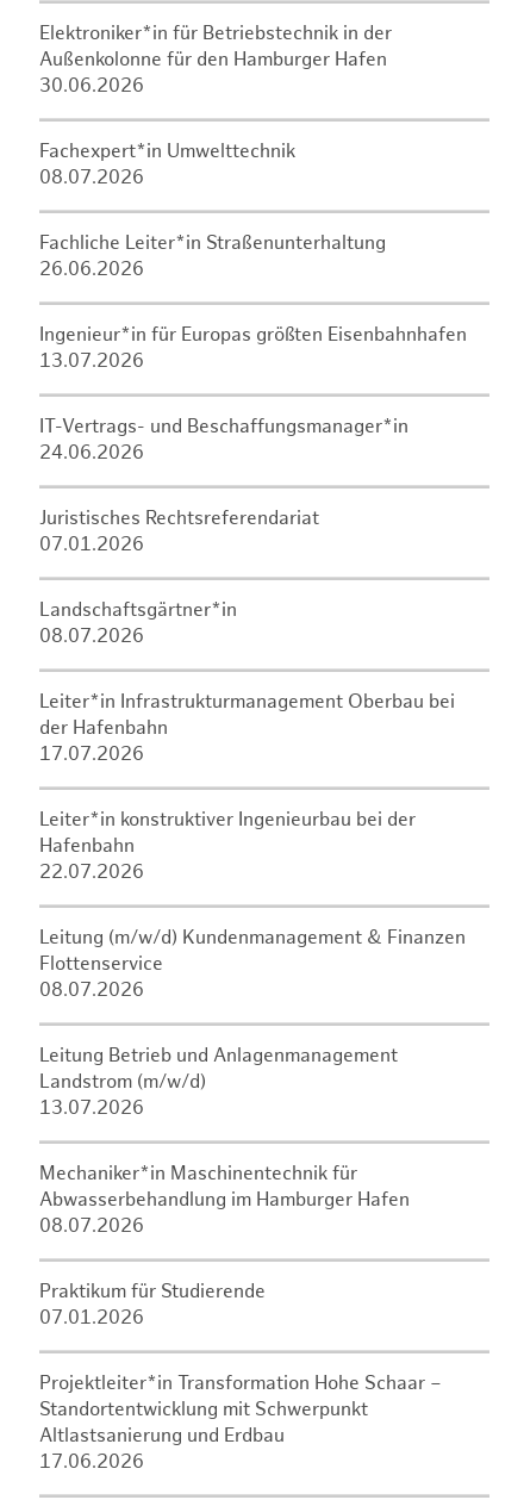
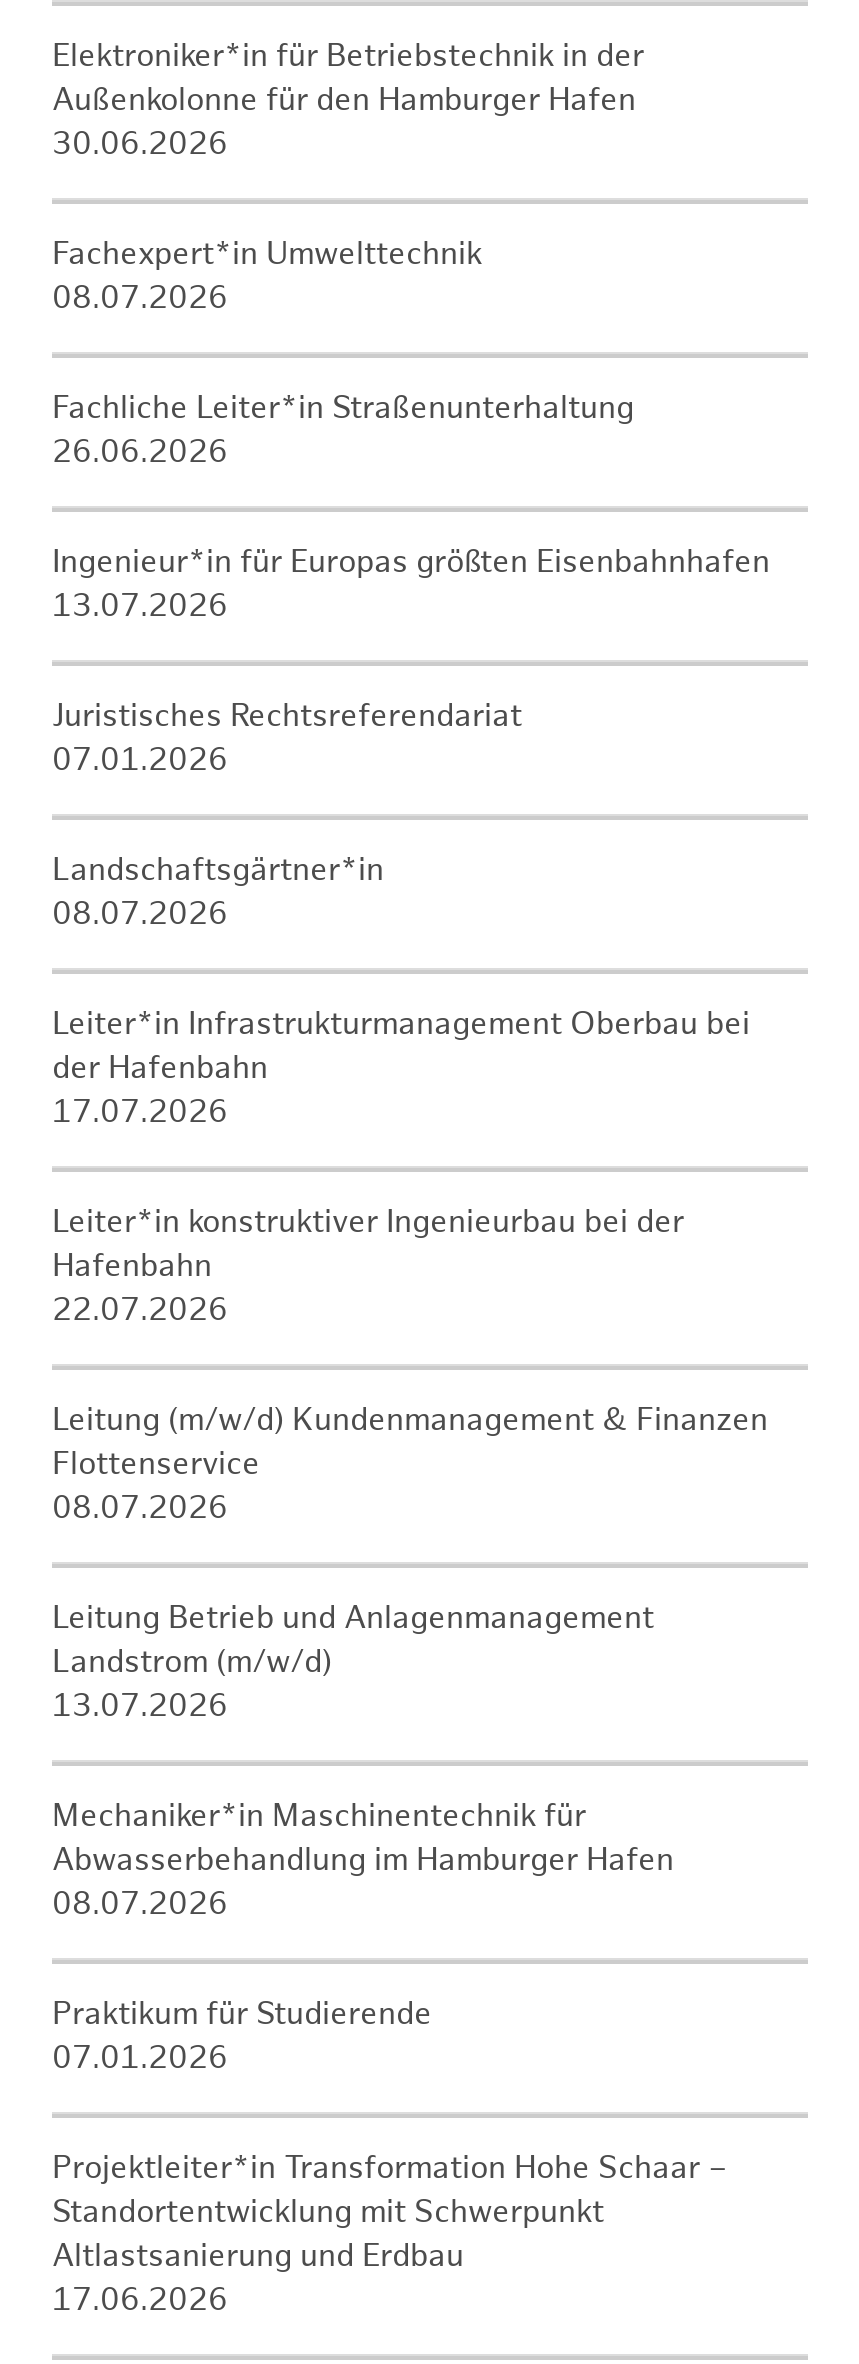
- IT-Vertrags- und Beschaffungsmanager*in
- 24.06.2026
